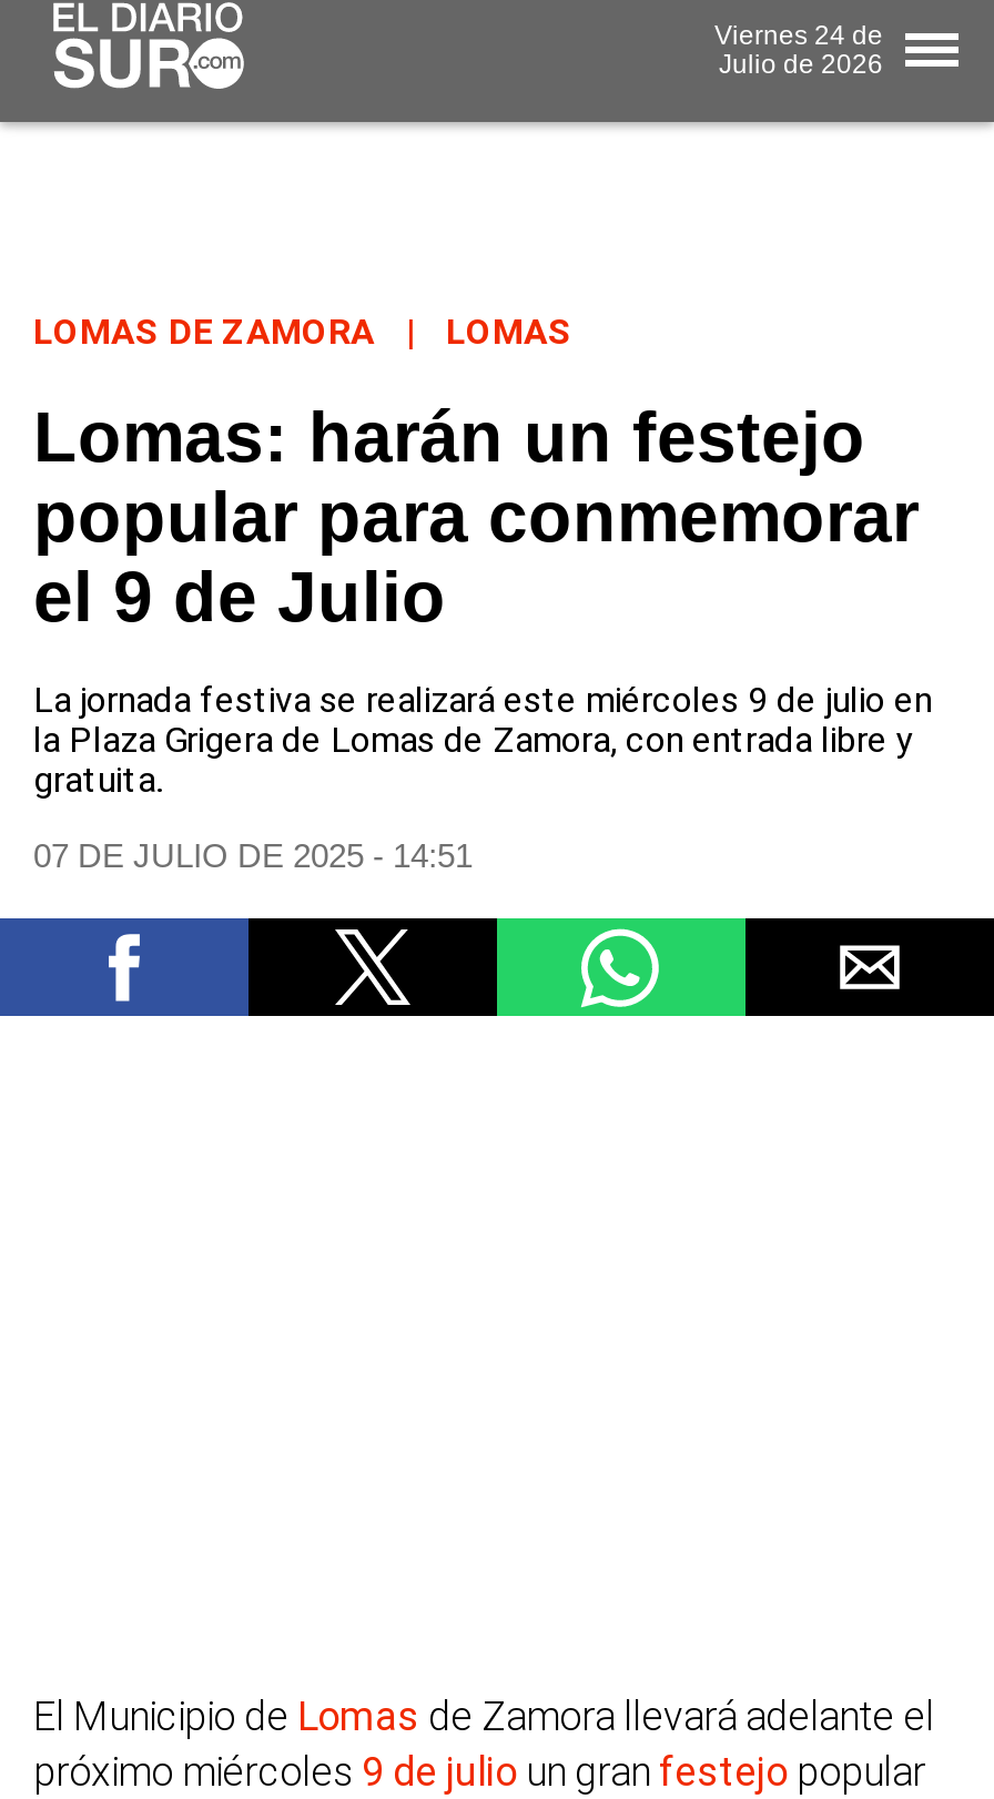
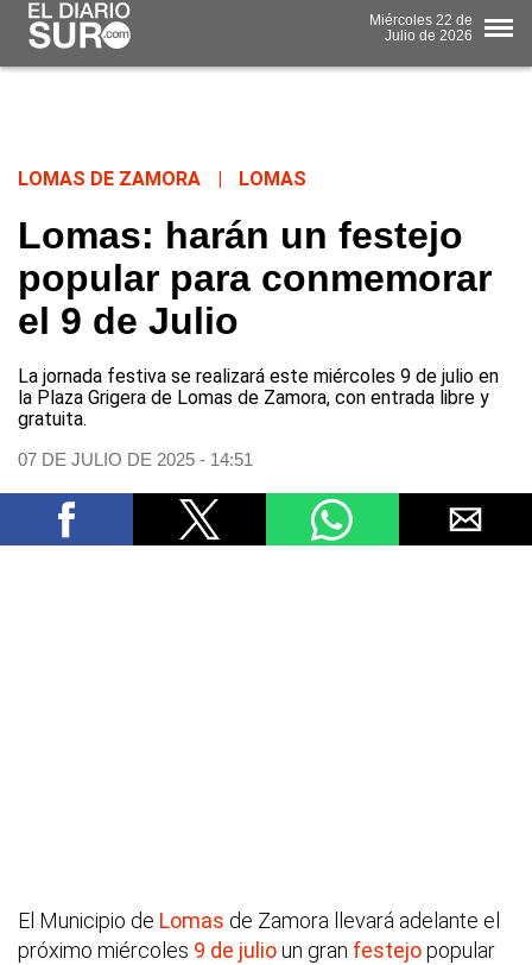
- Viernes 24 de
+ Miércoles 22 de
